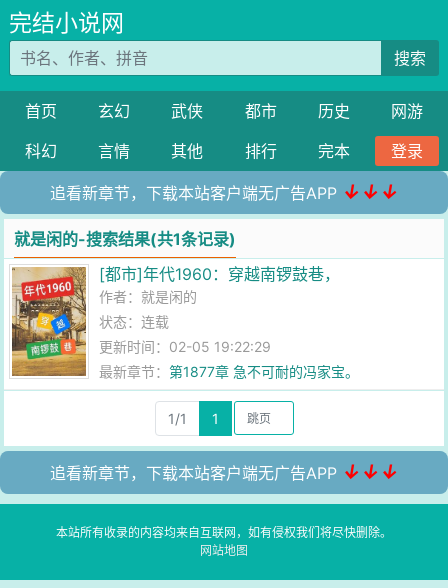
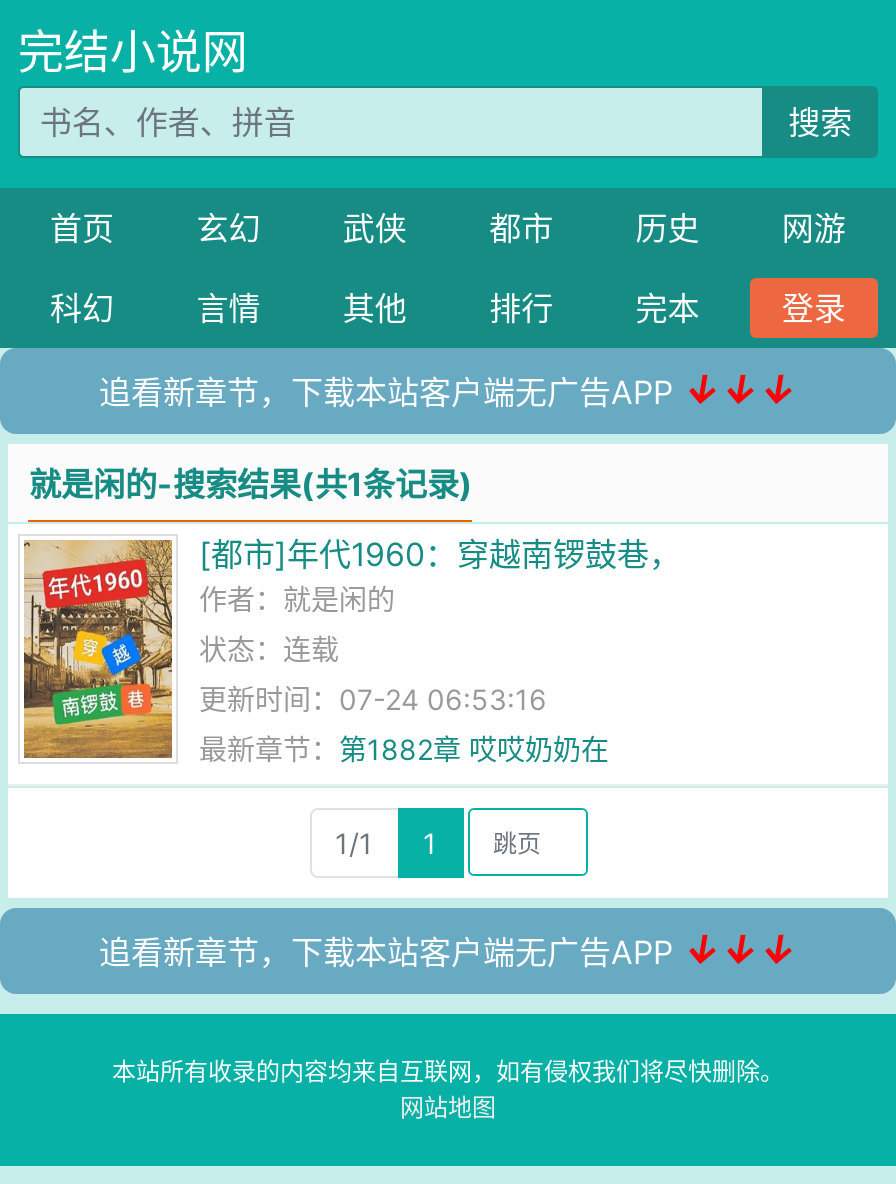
- 更新时间：02-05 19:22:29
+ 更新时间：07-24 06:53:16

- 最新章节：第1877章 急不可耐的冯家宝。
+ 最新章节：第1882章 哎哎奶奶在
